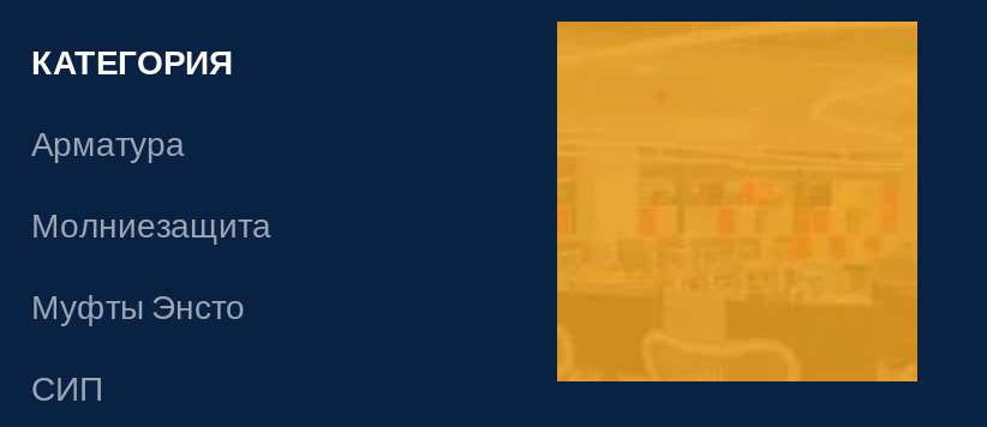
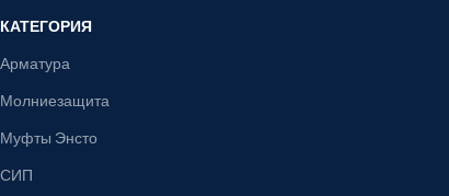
- [image]
